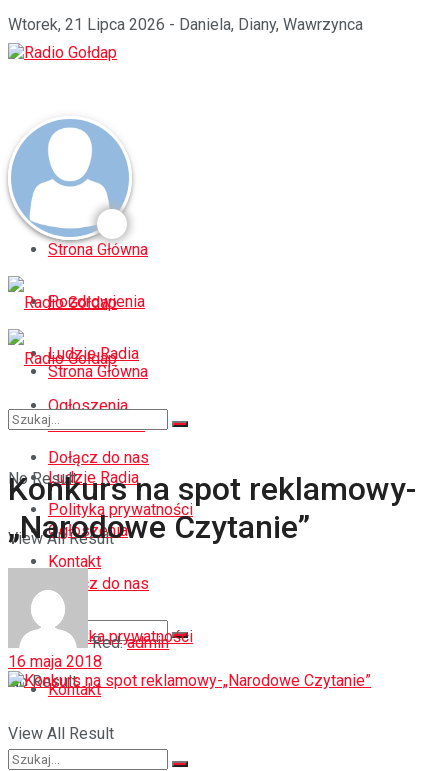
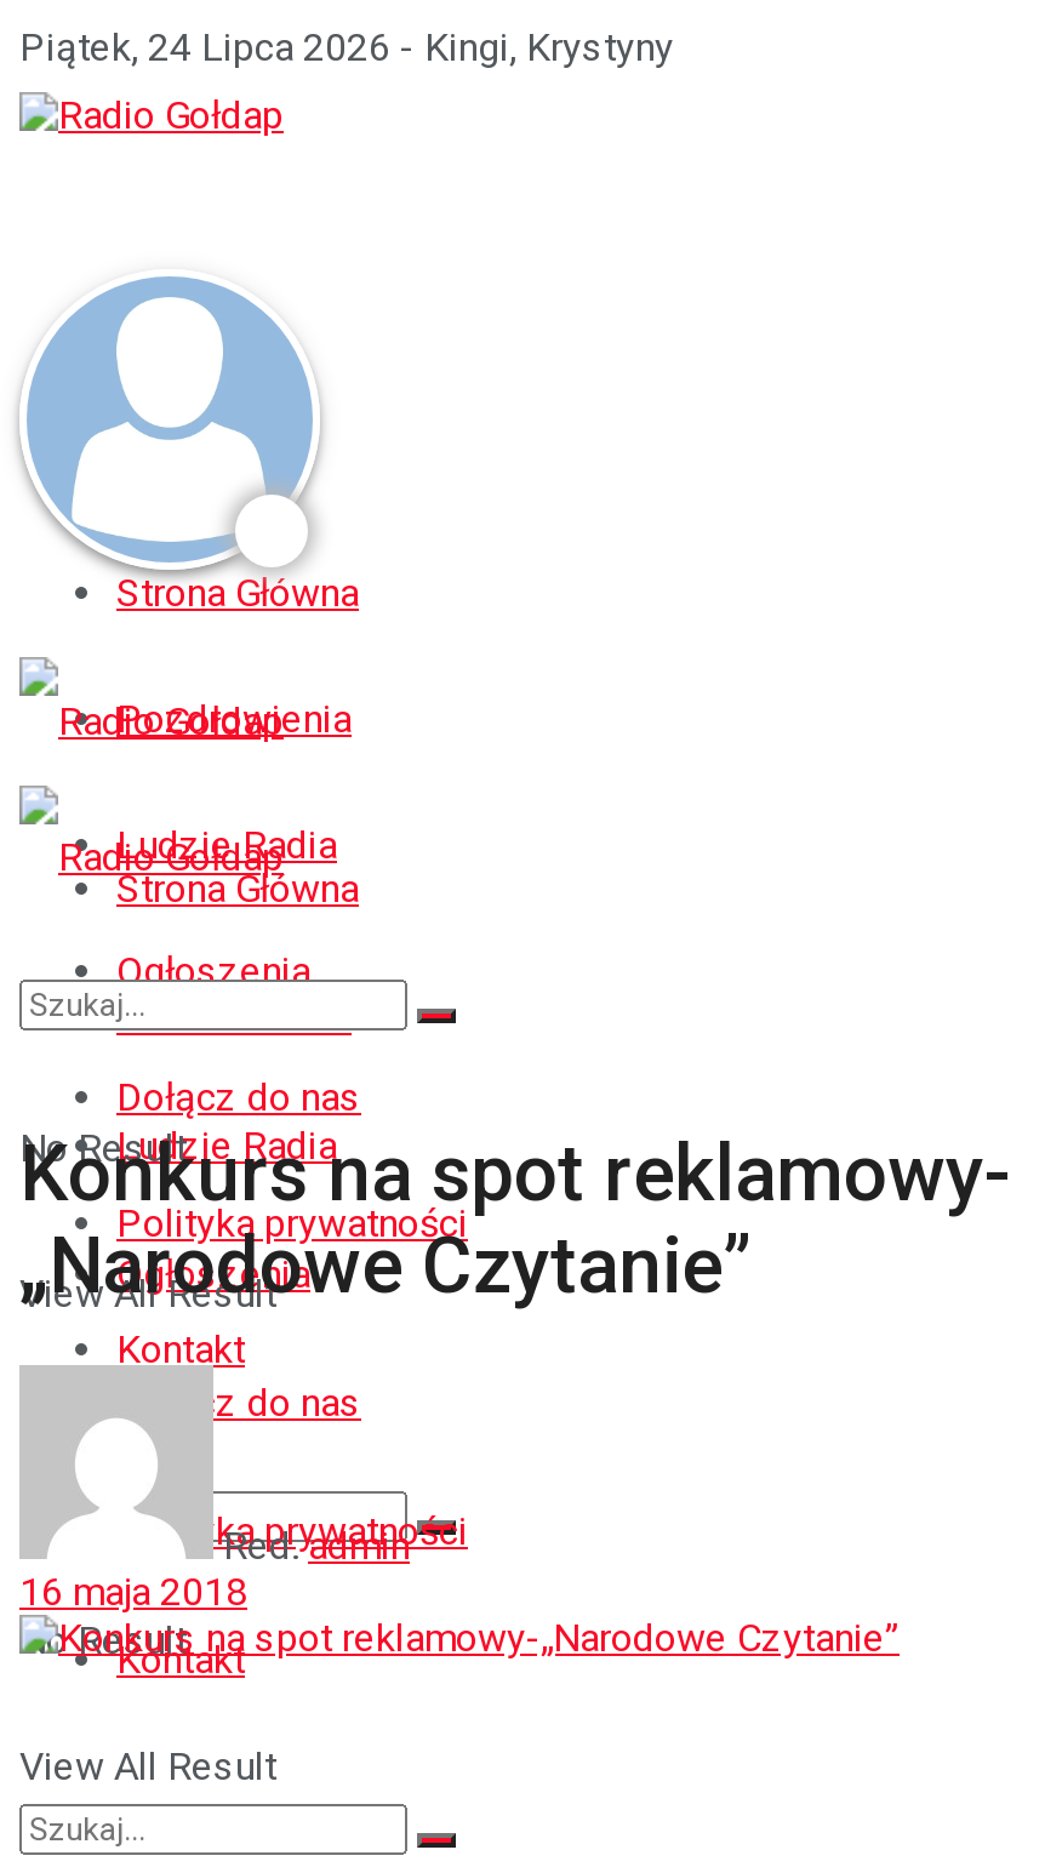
- Wtorek, 21 Lipca 2026 - Daniela, Diany, Wawrzynca
+ Piątek, 24 Lipca 2026 - Kingi, Krystyny
